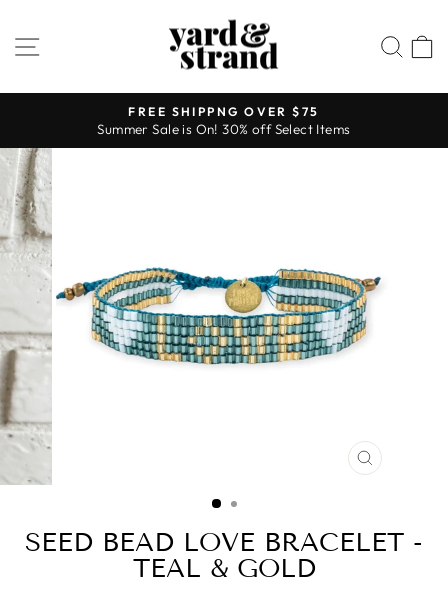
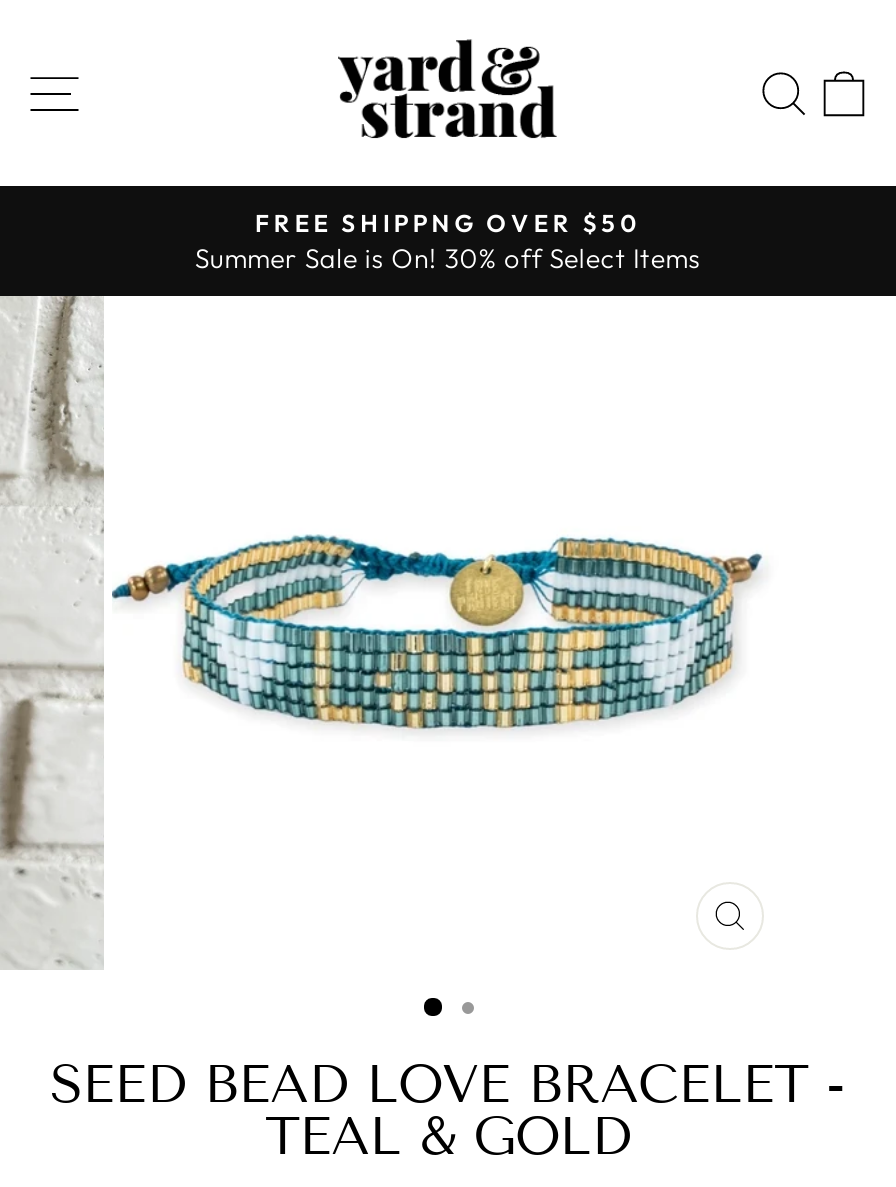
- FREE SHIPPNG OVER $75
+ FREE SHIPPNG OVER $50
